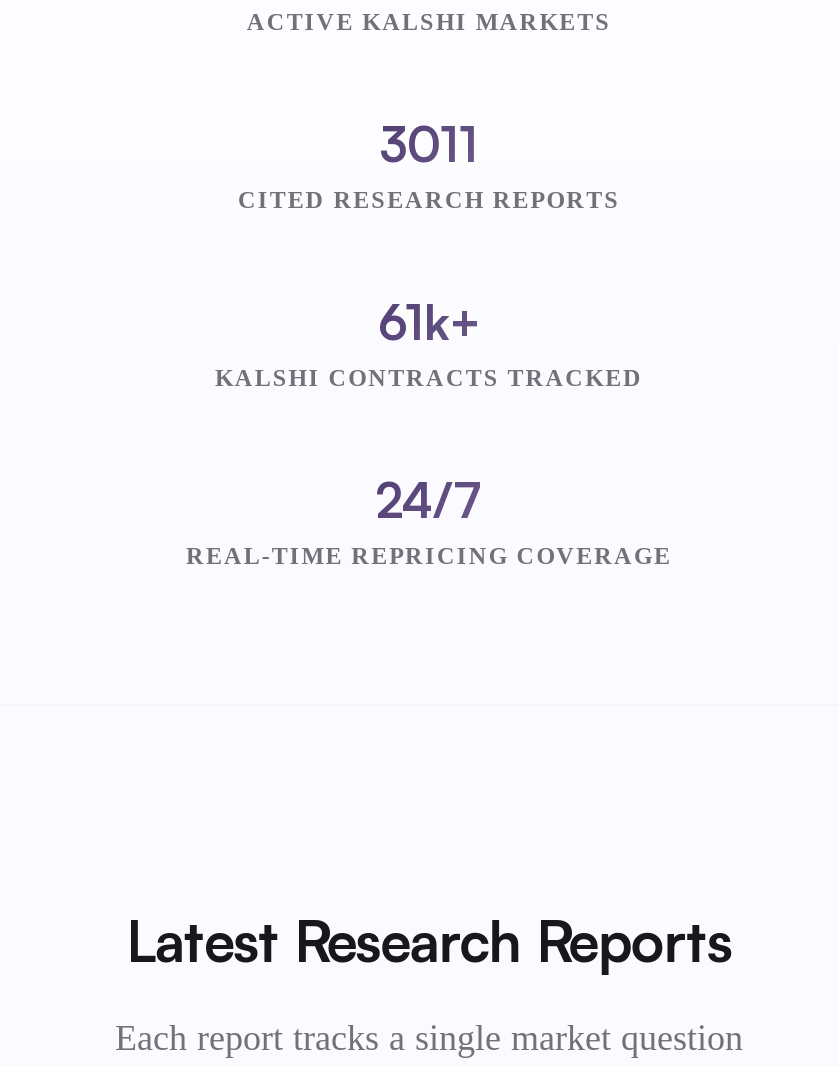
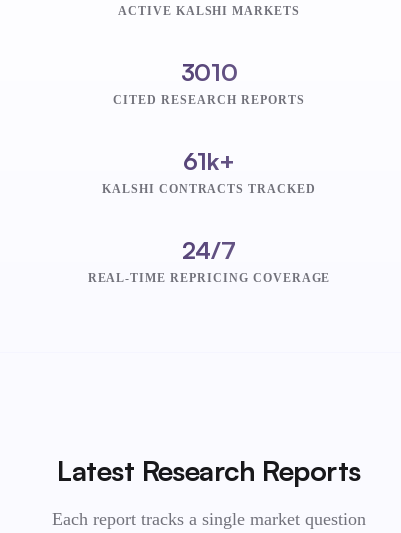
- 3011
+ 3010
